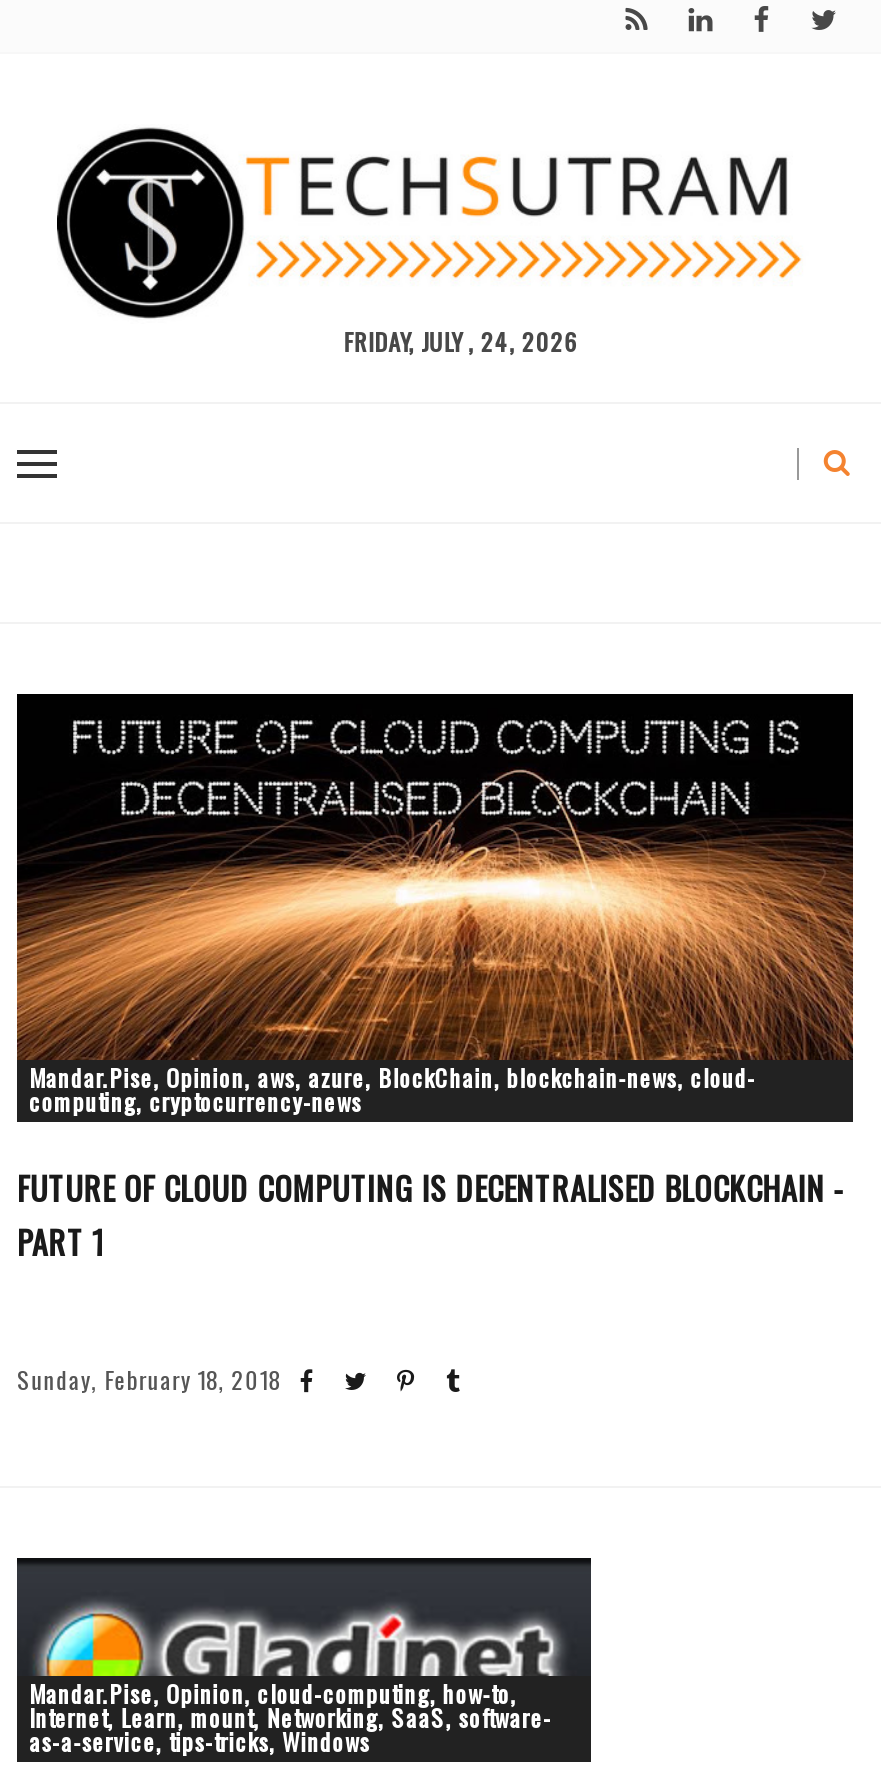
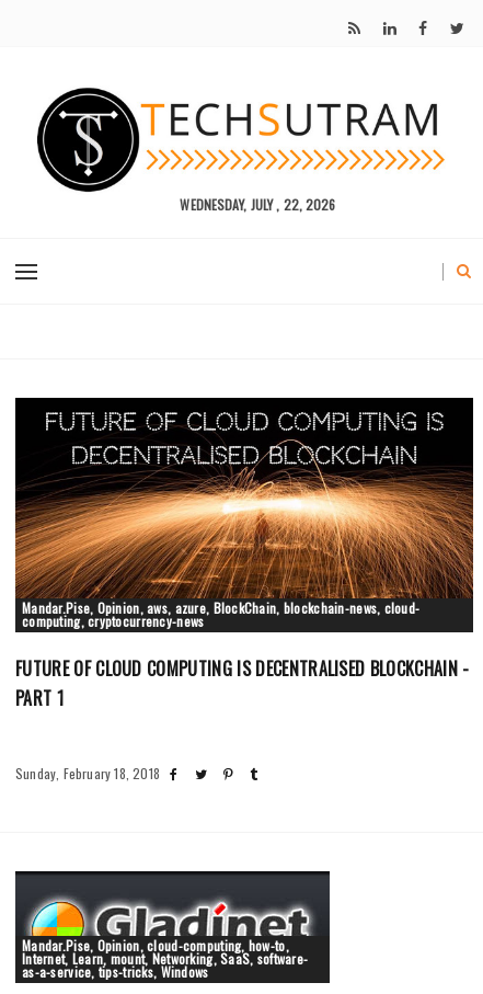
- FRIDAY, JULY , 24, 2026
+ WEDNESDAY, JULY , 22, 2026
